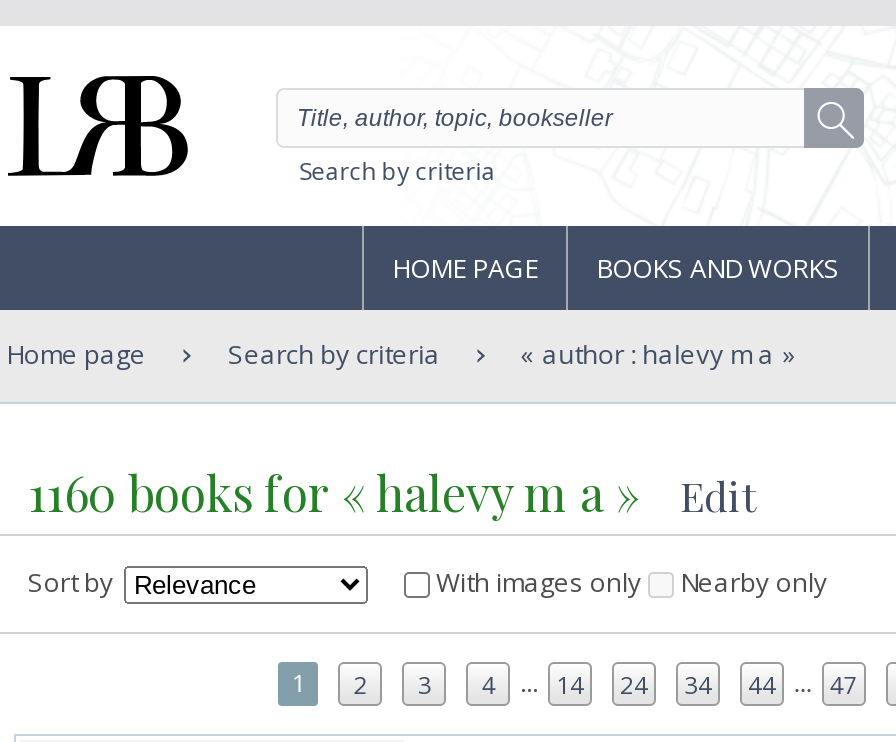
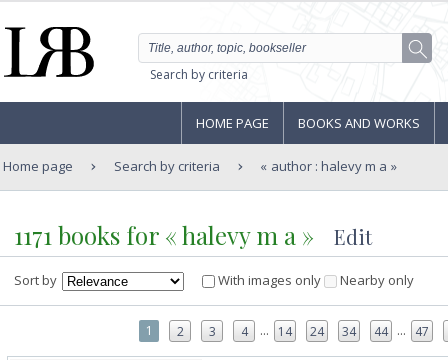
- 1160 books for « halevy m a »
+ 1171 books for « halevy m a »
